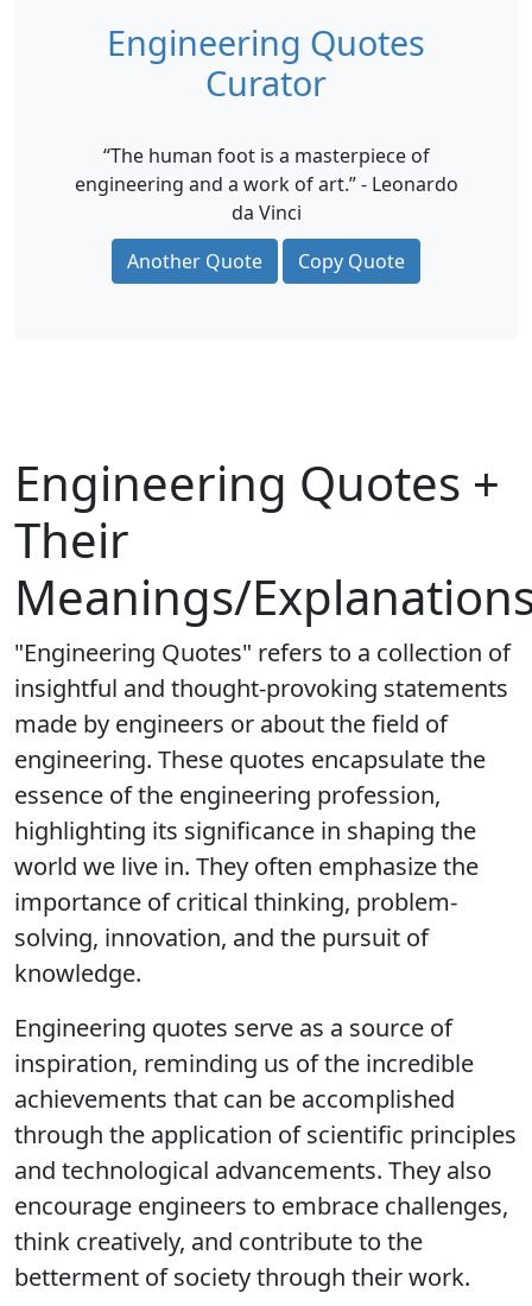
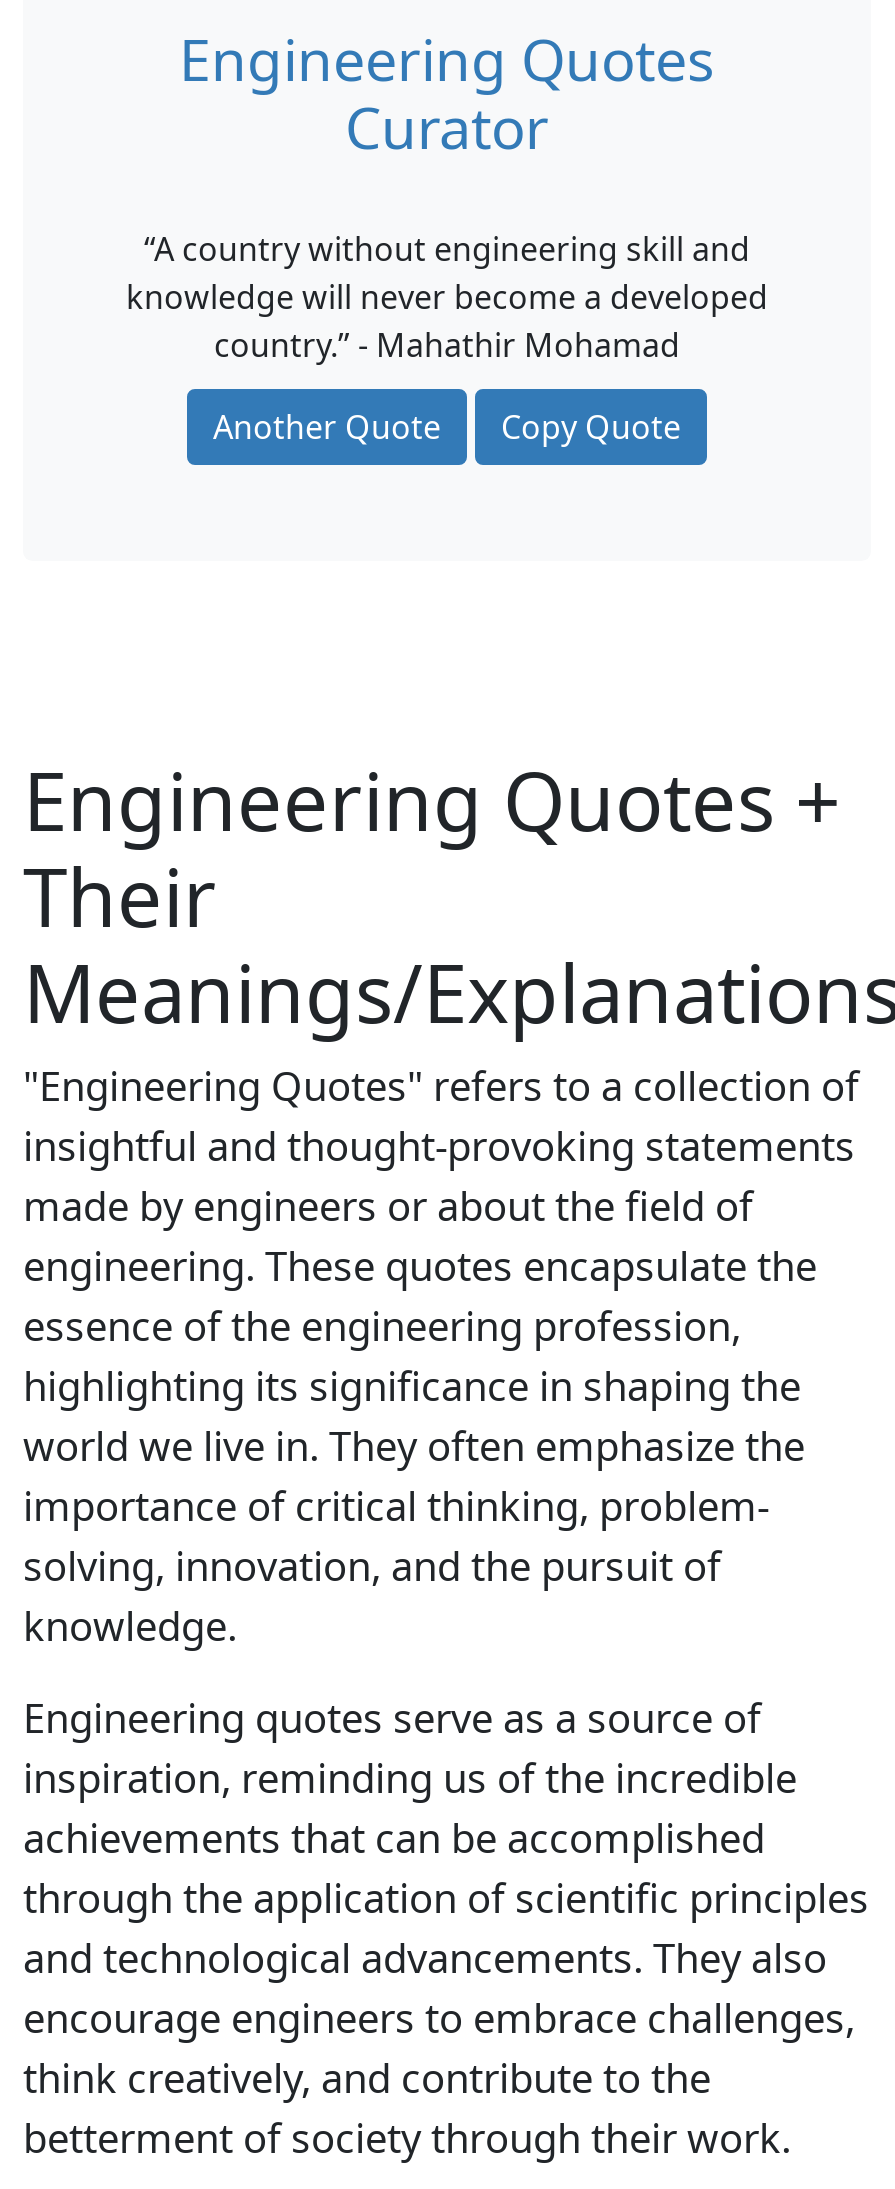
- “The human foot is a masterpiece of
- engineering and a work of art.” - Leonardo
- da Vinci
+ “A country without engineering skill and
+ knowledge will never become a developed
+ country.” - Mahathir Mohamad
